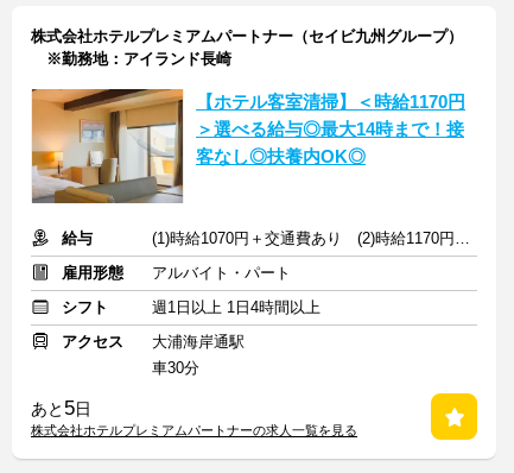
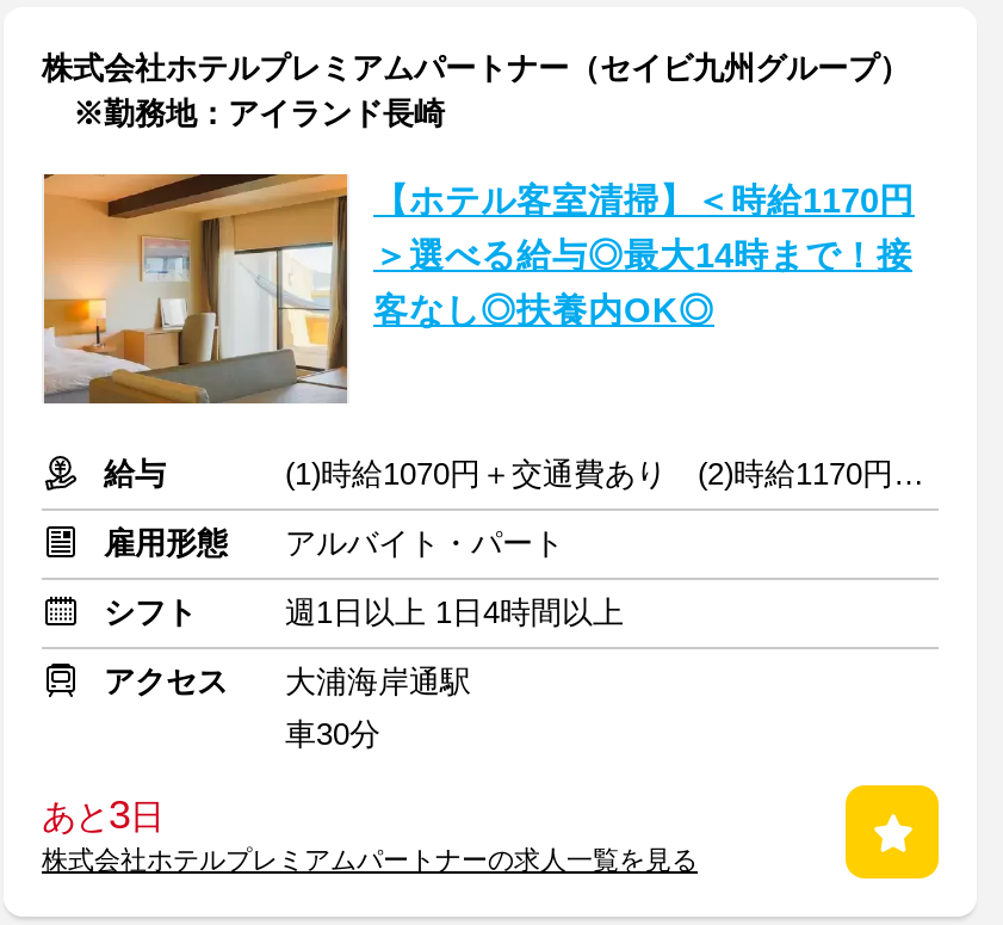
- あと5日
+ あと3日
